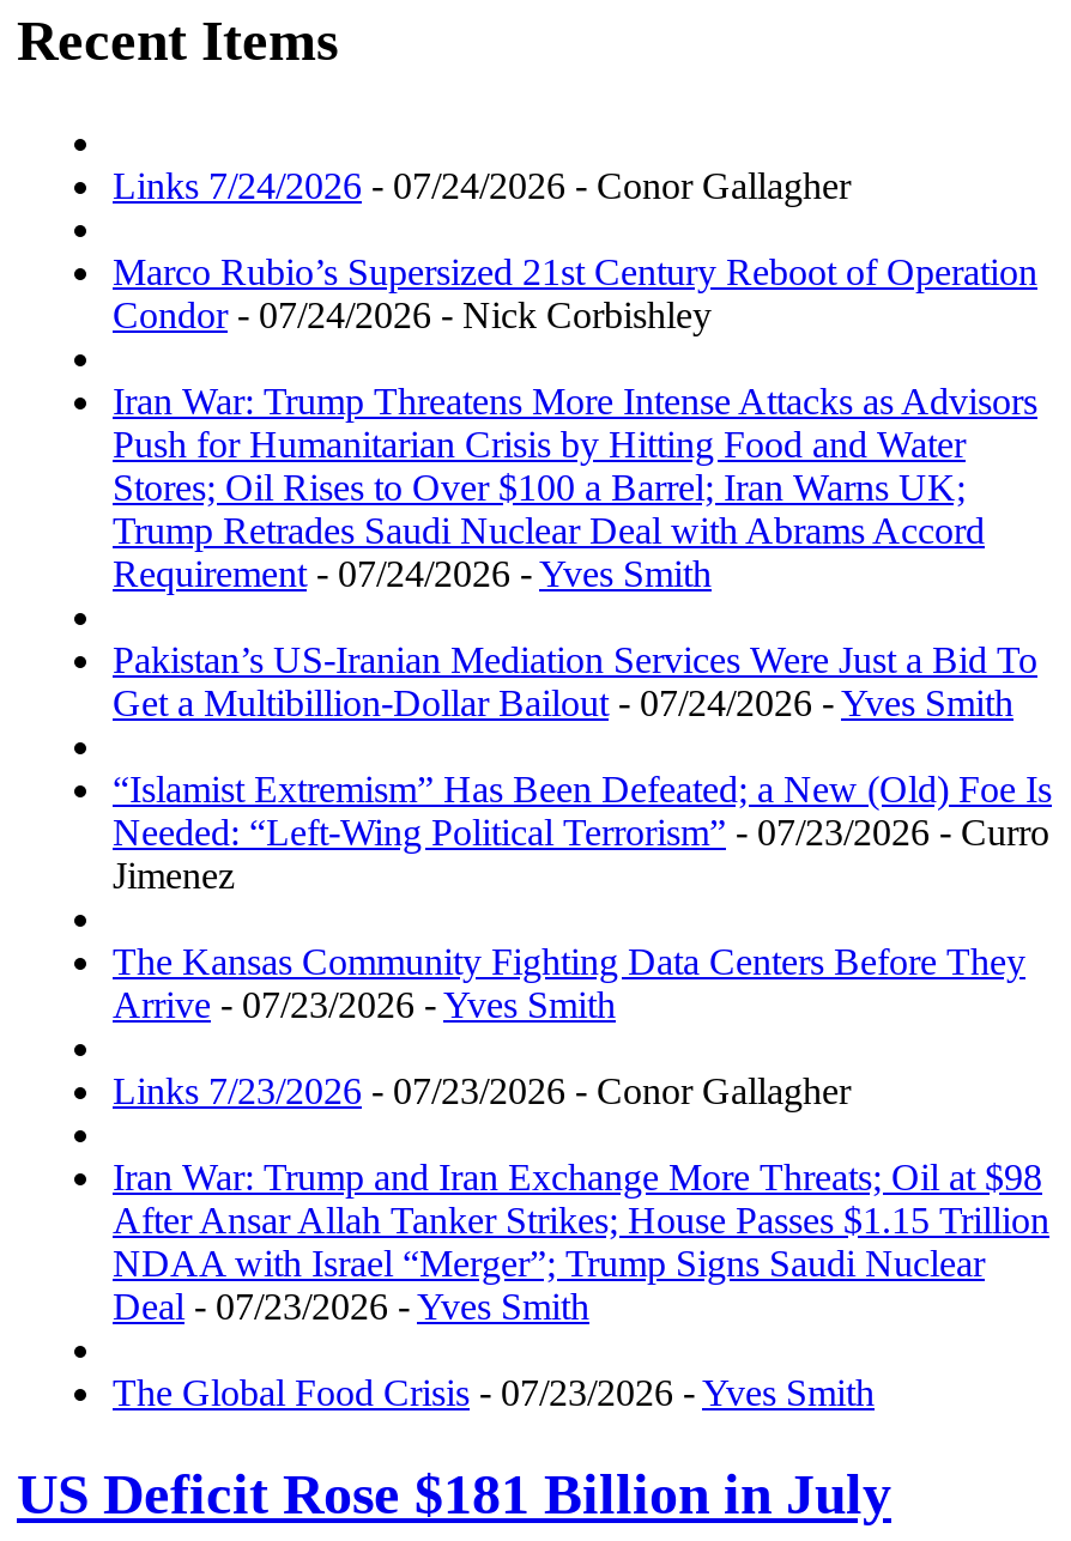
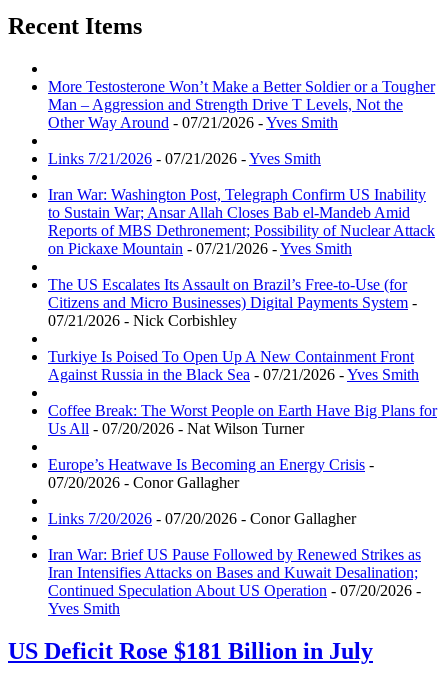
- Links 7/24/2026 - 07/24/2026 - Conor Gallagher
+ More Testosterone Won’t Make a Better Soldier or a Tougher
+ Man – Aggression and Strength Drive T Levels, Not the
+ Other Way Around - 07/21/2026 - Yves Smith

- Marco Rubio’s Supersized 21st Century Reboot of Operation
- Condor - 07/24/2026 - Nick Corbishley
+ Links 7/21/2026 - 07/21/2026 - Yves Smith

- Iran War: Trump Threatens More Intense Attacks as Advisors
- Push for Humanitarian Crisis by Hitting Food and Water
- Stores; Oil Rises to Over $100 a Barrel; Iran Warns UK;
- Trump Retrades Saudi Nuclear Deal with Abrams Accord
- Requirement - 07/24/2026 - Yves Smith
+ Iran War: Washington Post, Telegraph Confirm US Inability
+ to Sustain War; Ansar Allah Closes Bab el-Mandeb Amid
+ Reports of MBS Dethronement; Possibility of Nuclear Attack
+ on Pickaxe Mountain - 07/21/2026 - Yves Smith

- Pakistan’s US-Iranian Mediation Services Were Just a Bid To
- Get a Multibillion-Dollar Bailout - 07/24/2026 - Yves Smith
+ The US Escalates Its Assault on Brazil’s Free-to-Use (for
+ Citizens and Micro Businesses) Digital Payments System -
+ 07/21/2026 - Nick Corbishley

- “Islamist Extremism” Has Been Defeated; a New (Old) Foe Is
- Needed: “Left-Wing Political Terrorism” - 07/23/2026 - Curro
- Jimenez
+ Turkiye Is Poised To Open Up A New Containment Front
+ Against Russia in the Black Sea - 07/21/2026 - Yves Smith

- The Kansas Community Fighting Data Centers Before They
- Arrive - 07/23/2026 - Yves Smith
+ Coffee Break: The Worst People on Earth Have Big Plans for
+ Us All - 07/20/2026 - Nat Wilson Turner

- Links 7/23/2026 - 07/23/2026 - Conor Gallagher
+ Europe’s Heatwave Is Becoming an Energy Crisis -
+ 07/20/2026 - Conor Gallagher

- Iran War: Trump and Iran Exchange More Threats; Oil at $98
- After Ansar Allah Tanker Strikes; House Passes $1.15 Trillion
- NDAA with Israel “Merger”; Trump Signs Saudi Nuclear
- Deal - 07/23/2026 - Yves Smith
+ Links 7/20/2026 - 07/20/2026 - Conor Gallagher

- The Global Food Crisis - 07/23/2026 - Yves Smith
+ Iran War: Brief US Pause Followed by Renewed Strikes as
+ Iran Intensifies Attacks on Bases and Kuwait Desalination;
+ Continued Speculation About US Operation - 07/20/2026 -
+ Yves Smith
